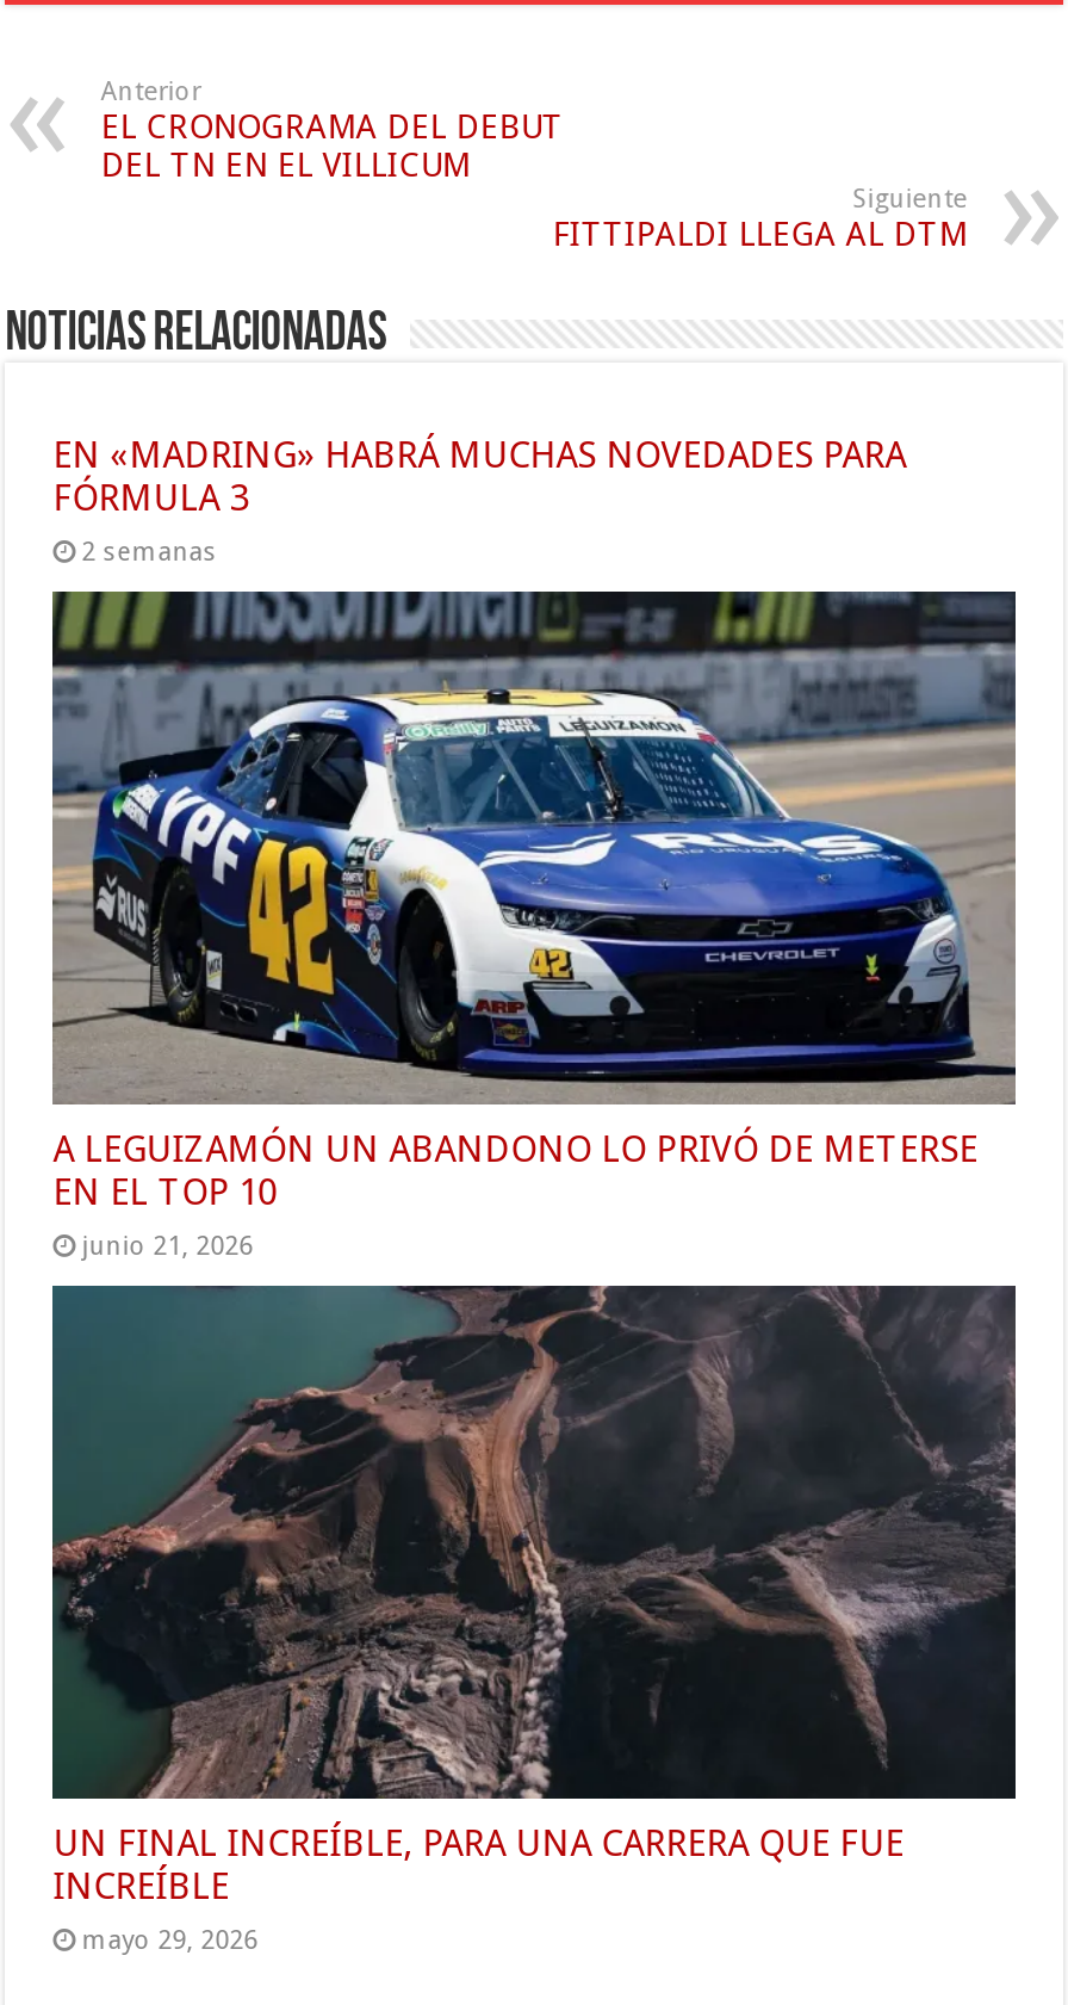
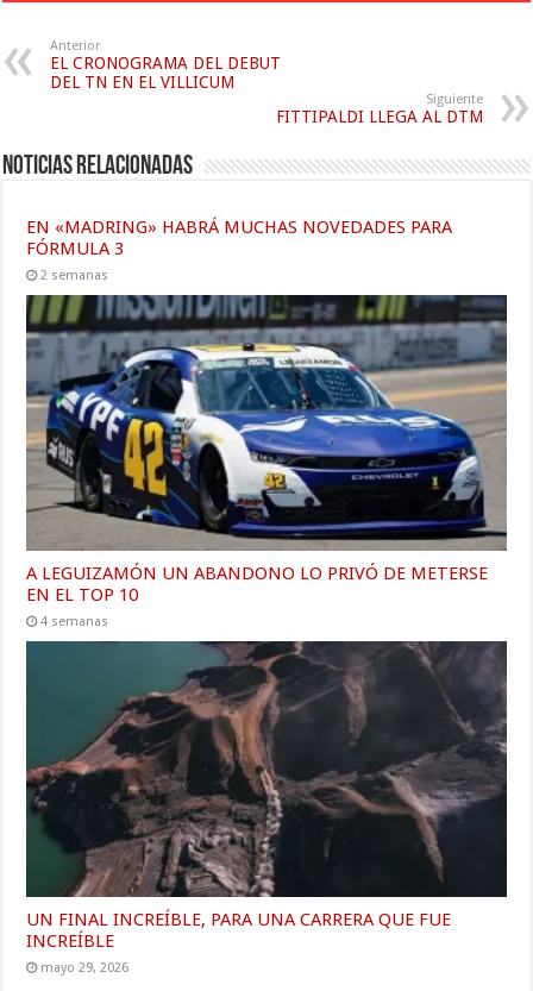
- junio 21, 2026
+ 4 semanas
